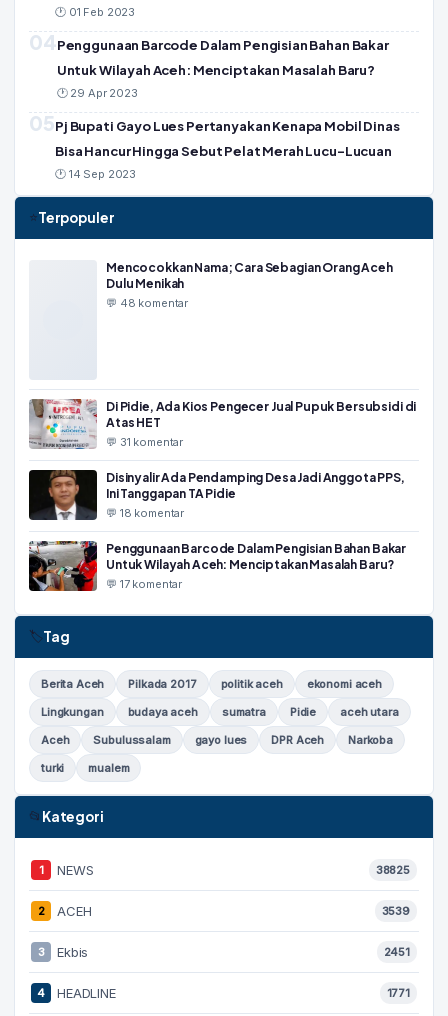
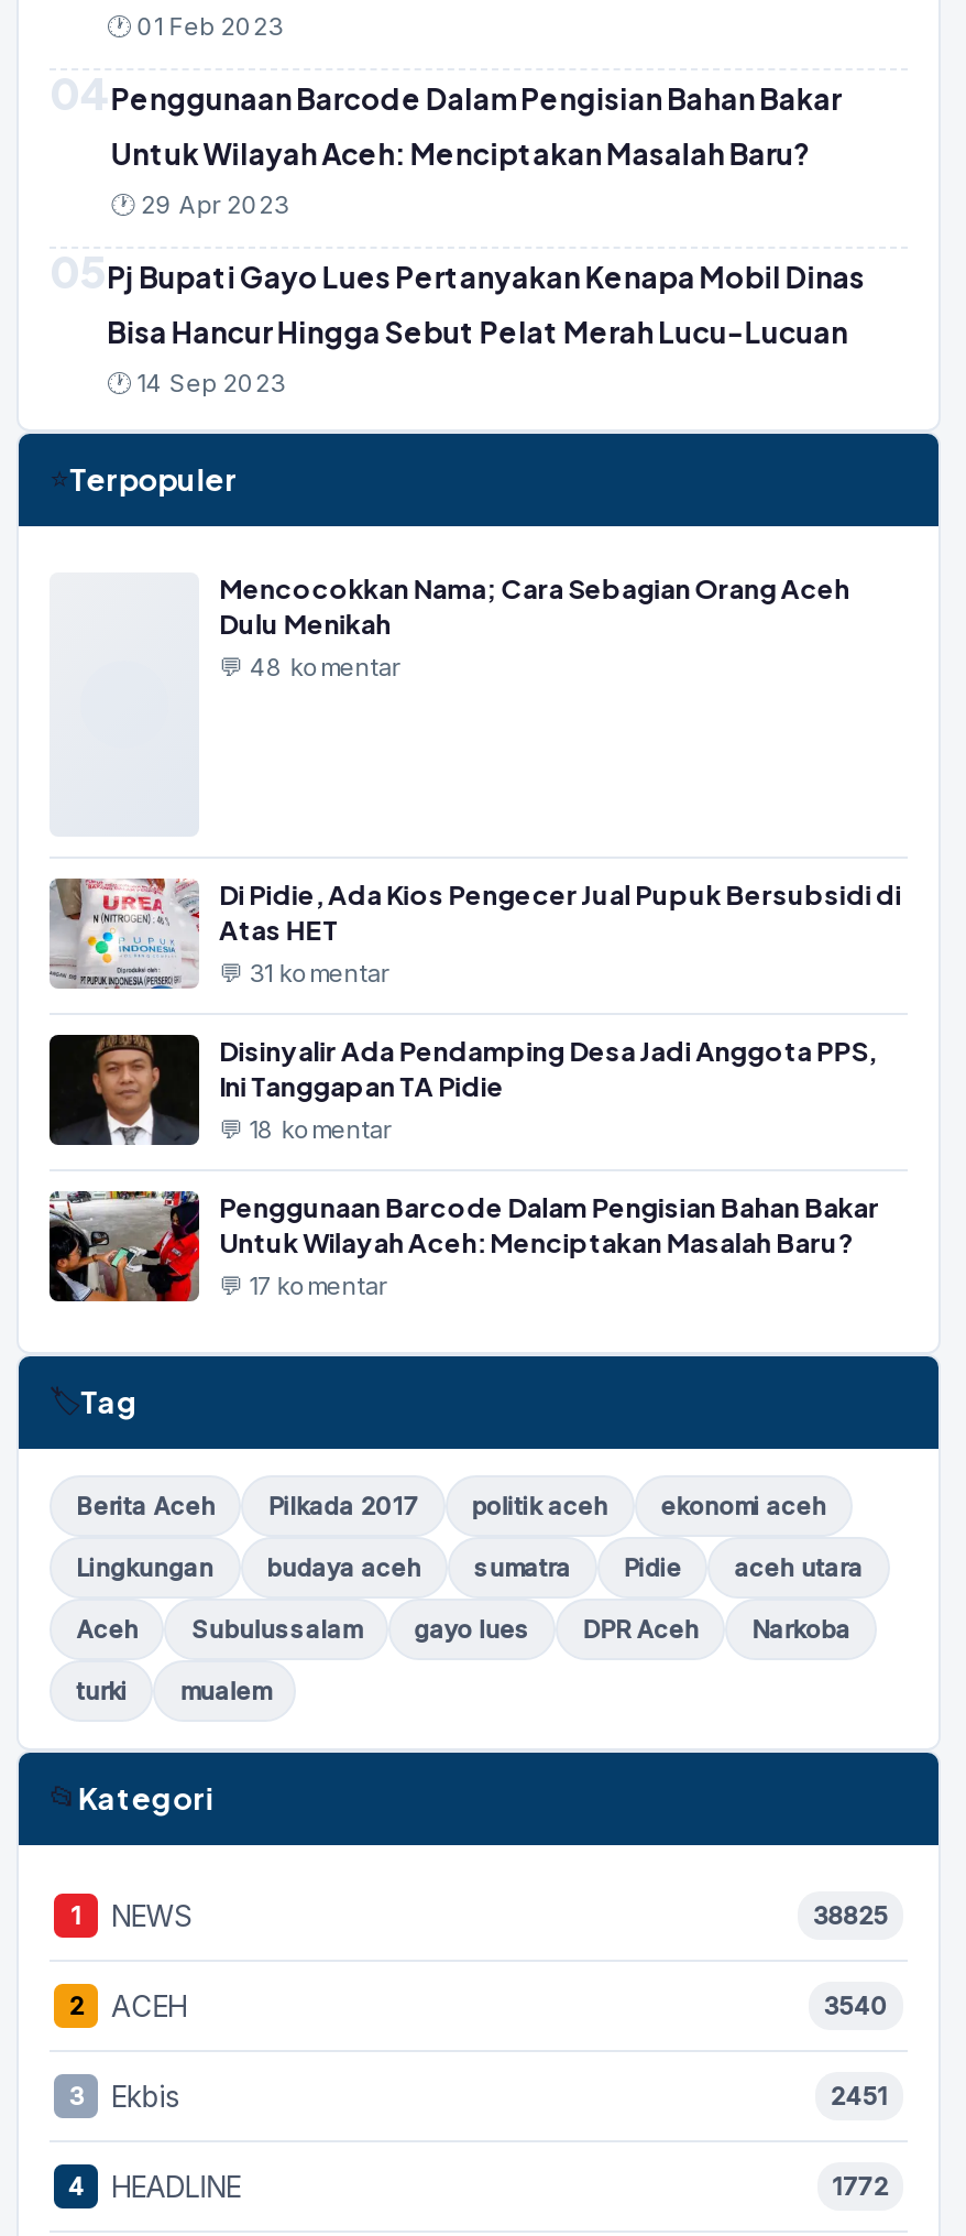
- 3539
+ 3540

- 1771
+ 1772
